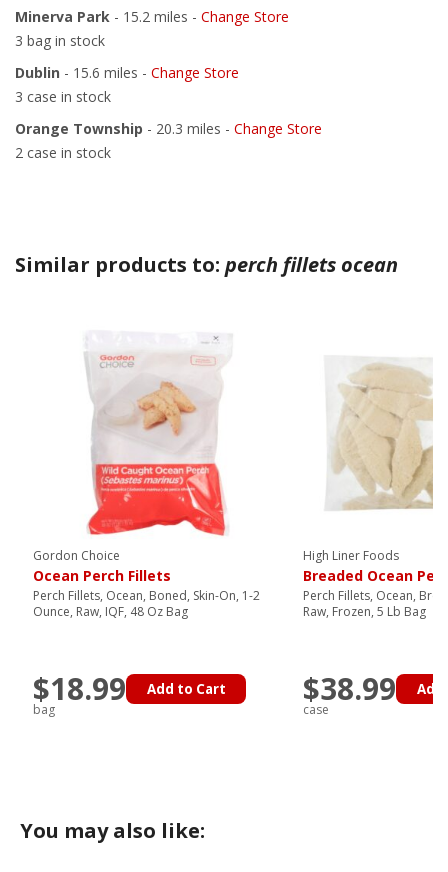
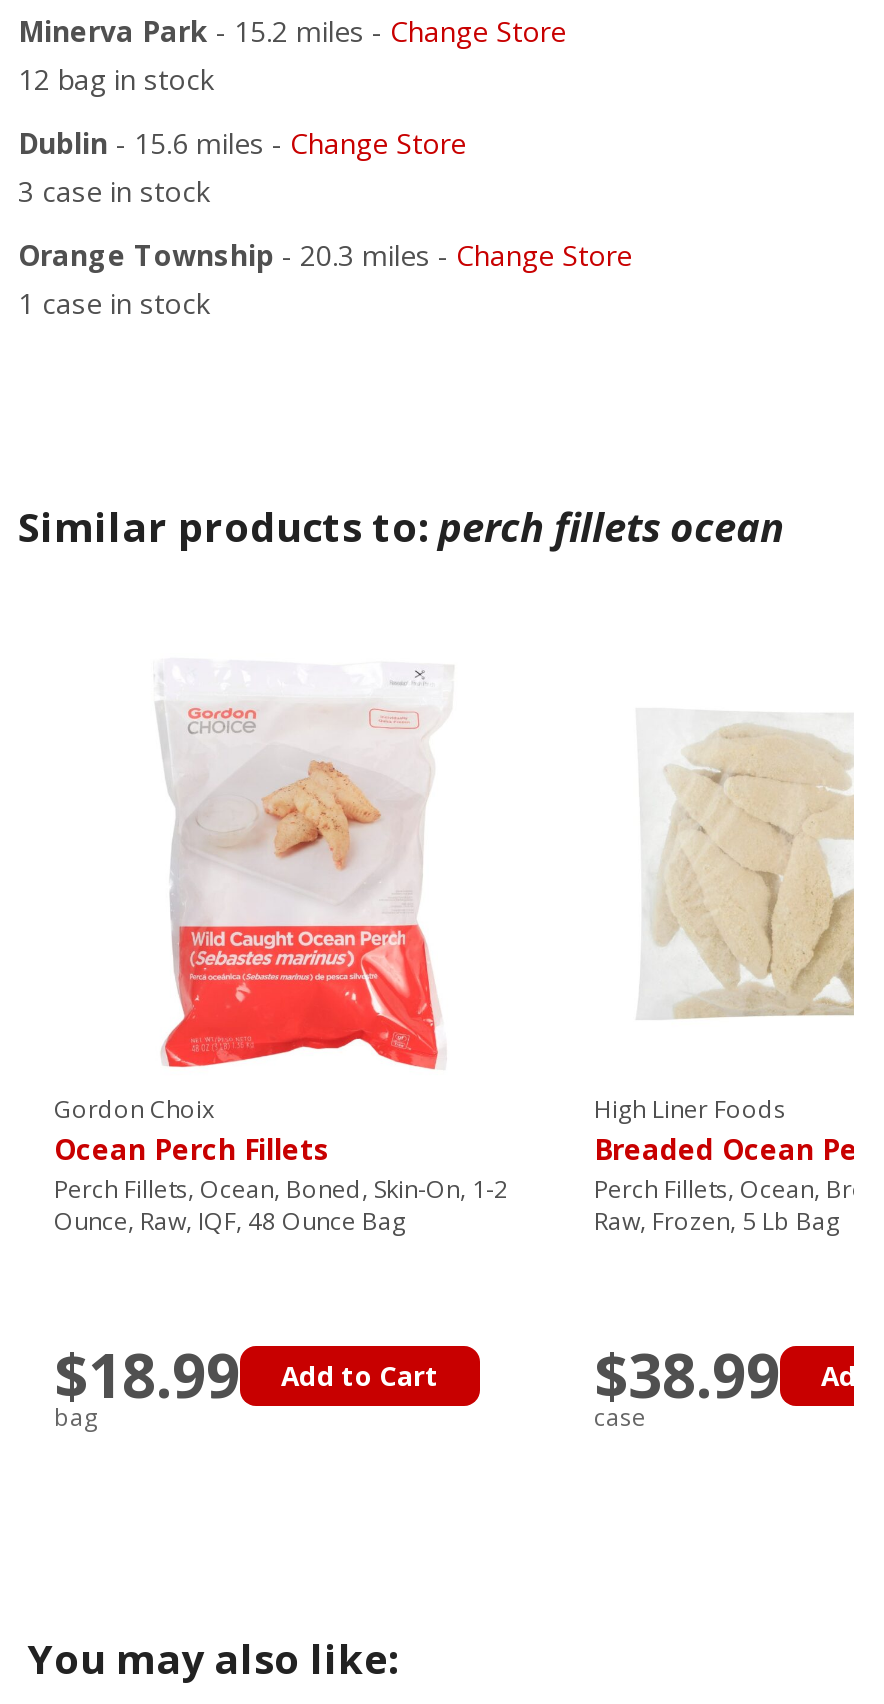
- 3 bag in stock
+ 12 bag in stock

- 2 case in stock
+ 1 case in stock

- Gordon Choice
+ Gordon Choix

- Ounce, Raw, IQF, 48 Oz Bag
+ Ounce, Raw, IQF, 48 Ounce Bag
